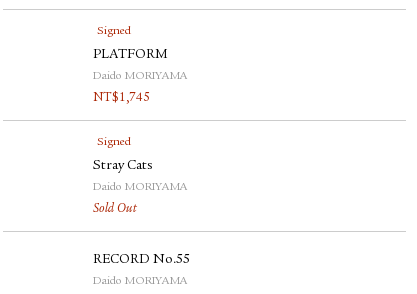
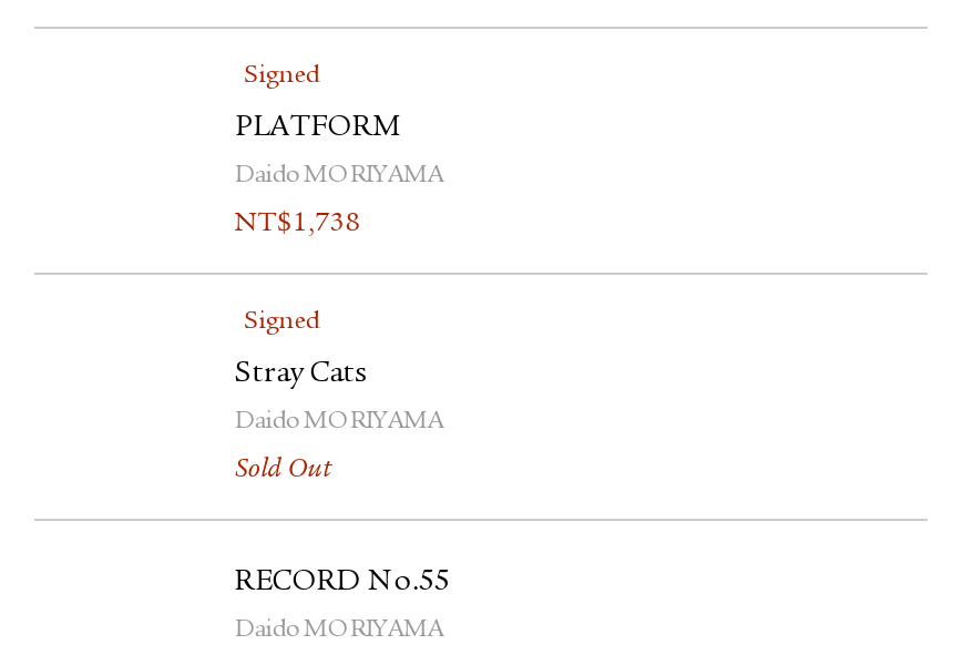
- NT$1,745
+ NT$1,738
